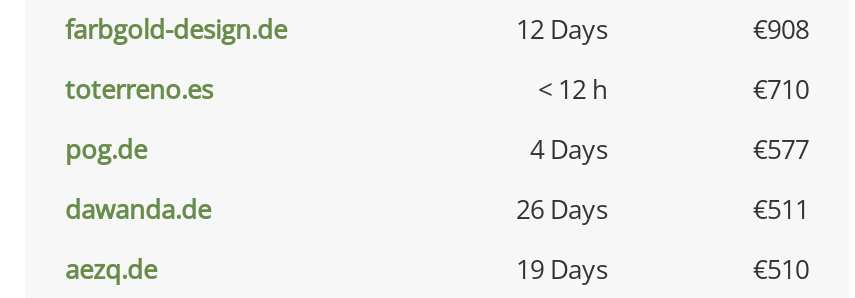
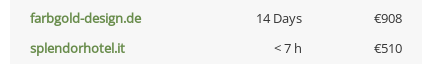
- 12 Days
+ 14 Days

- toterreno.es
- < 12 h
- €710
- pog.de
- 4 Days
- €577
- dawanda.de
- 26 Days
- €511
- aezq.de
- 19 Days
+ splendorhotel.it
+ < 7 h
